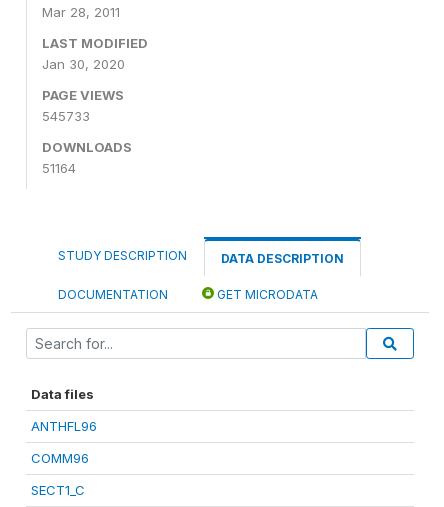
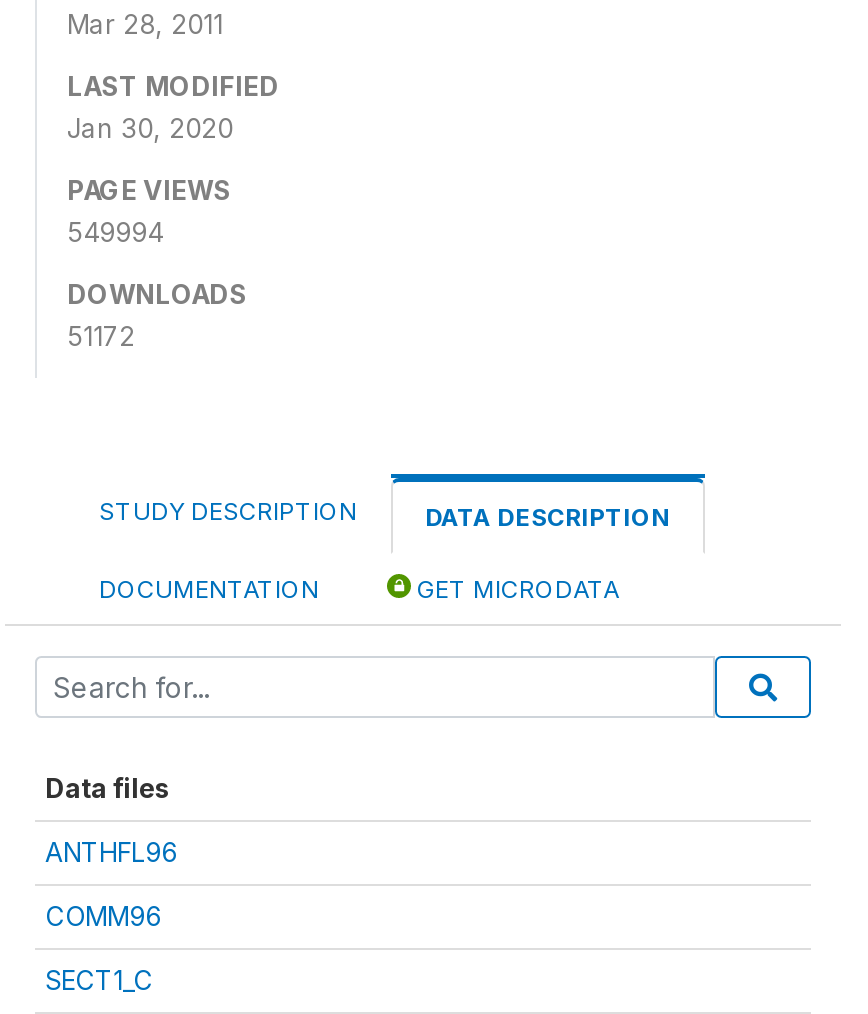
- 545733
+ 549994

- 51164
+ 51172
